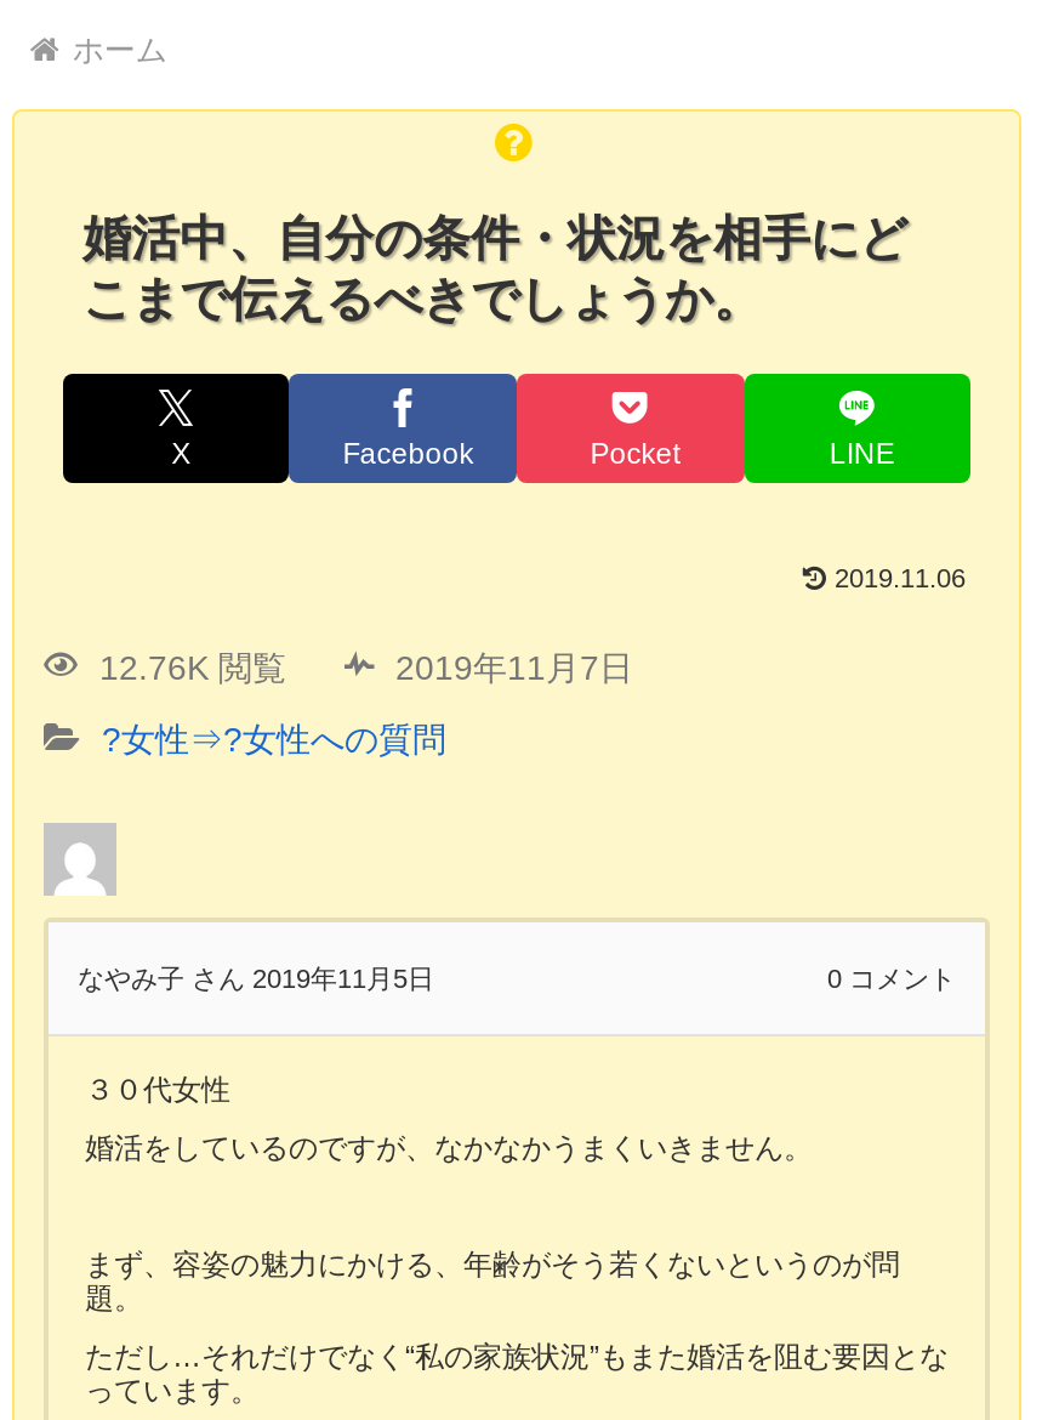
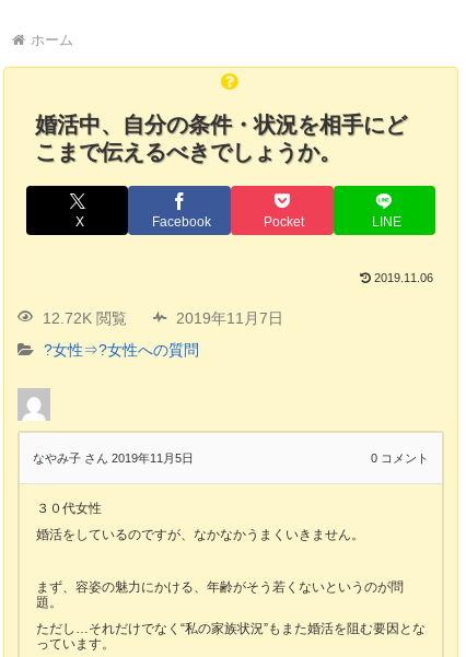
- 12.76K 閲覧
+ 12.72K 閲覧
